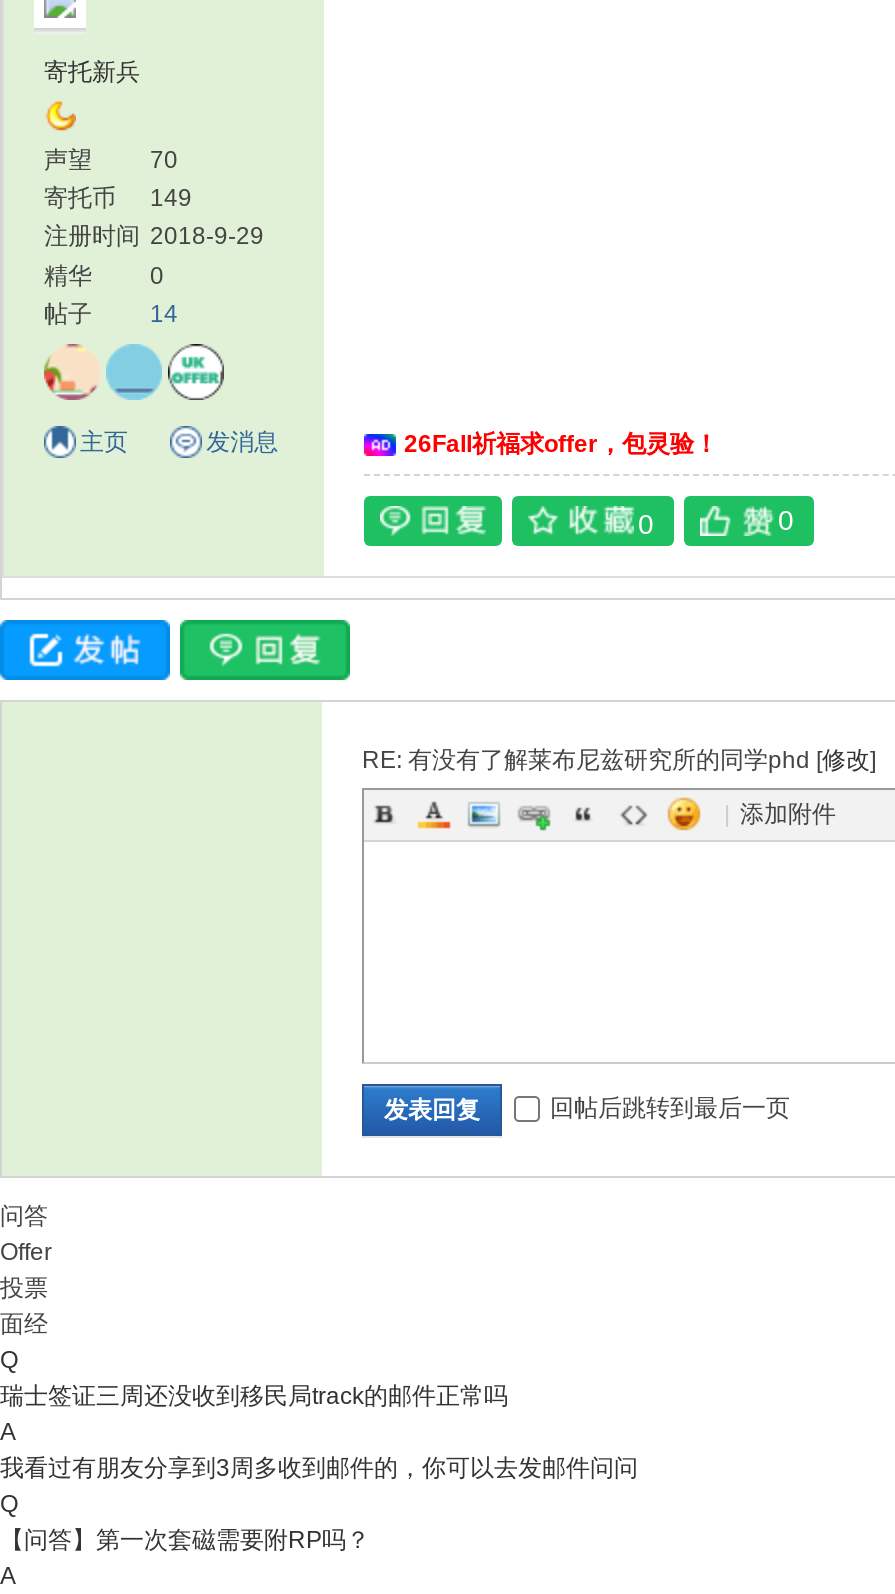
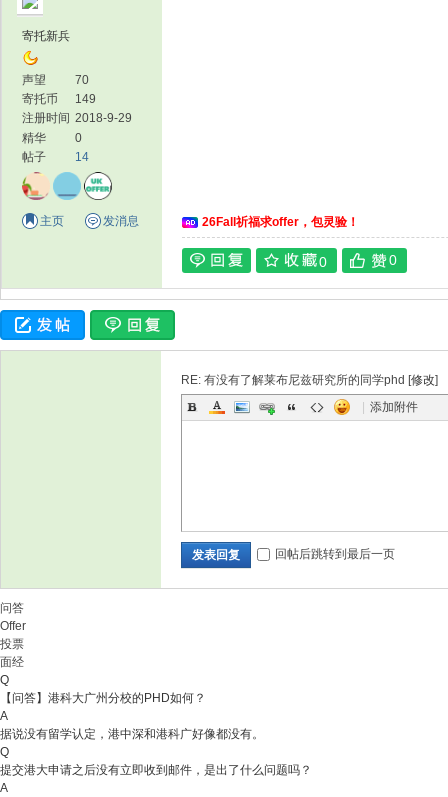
- 瑞士签证三周还没收到移民局track的邮件正常吗
+ 【问答】港科大广州分校的PHD如何？

- 我看过有朋友分享到3周多收到邮件的，你可以去发邮件问问
+ 据说没有留学认定，港中深和港科广好像都没有。

- 【问答】第一次套磁需要附RP吗？
+ 提交港大申请之后没有立即收到邮件，是出了什么问题吗？
